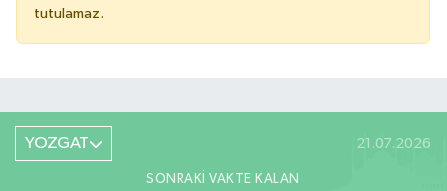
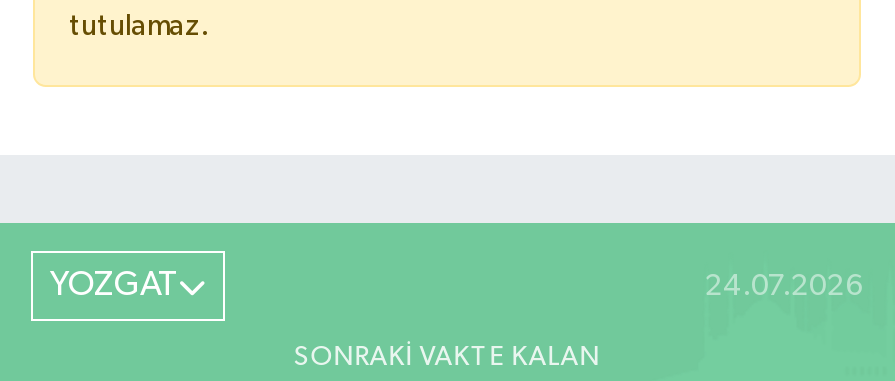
- 21.07.2026
+ 24.07.2026
